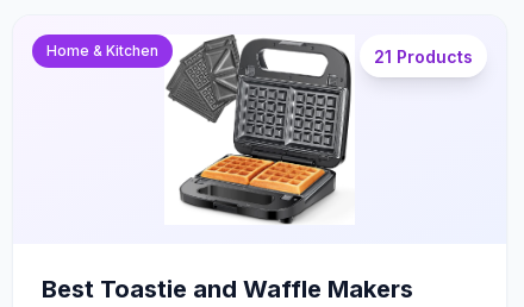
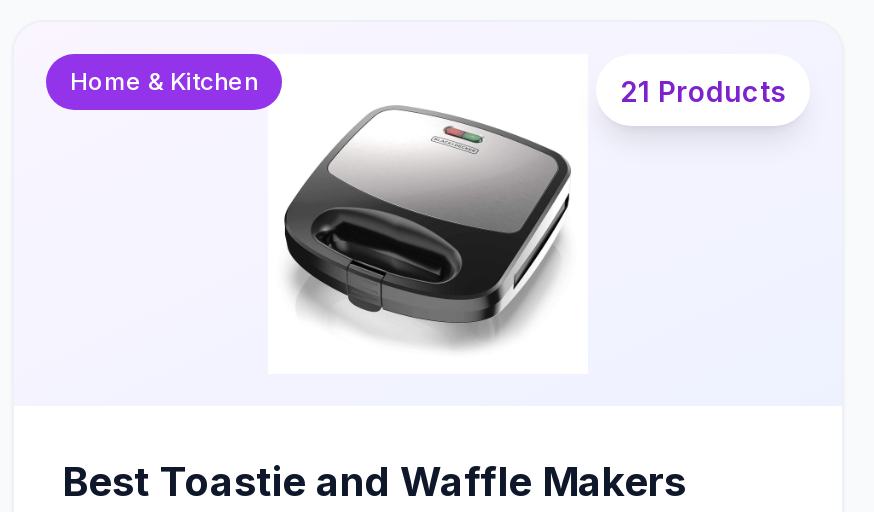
- [image]
+ [image]
